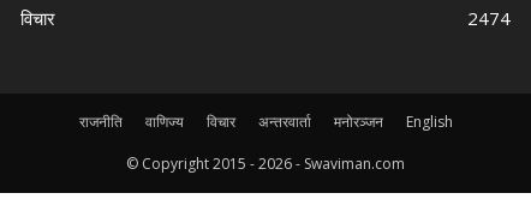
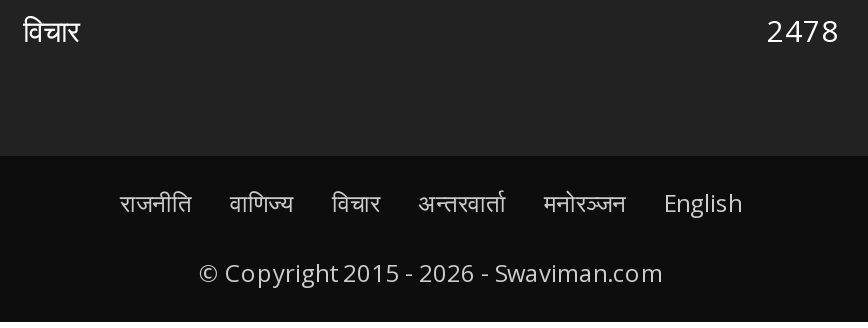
- 2474
+ 2478
